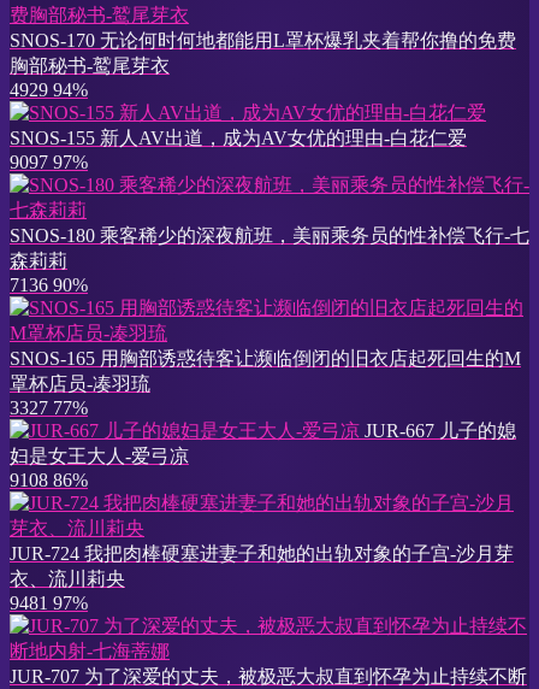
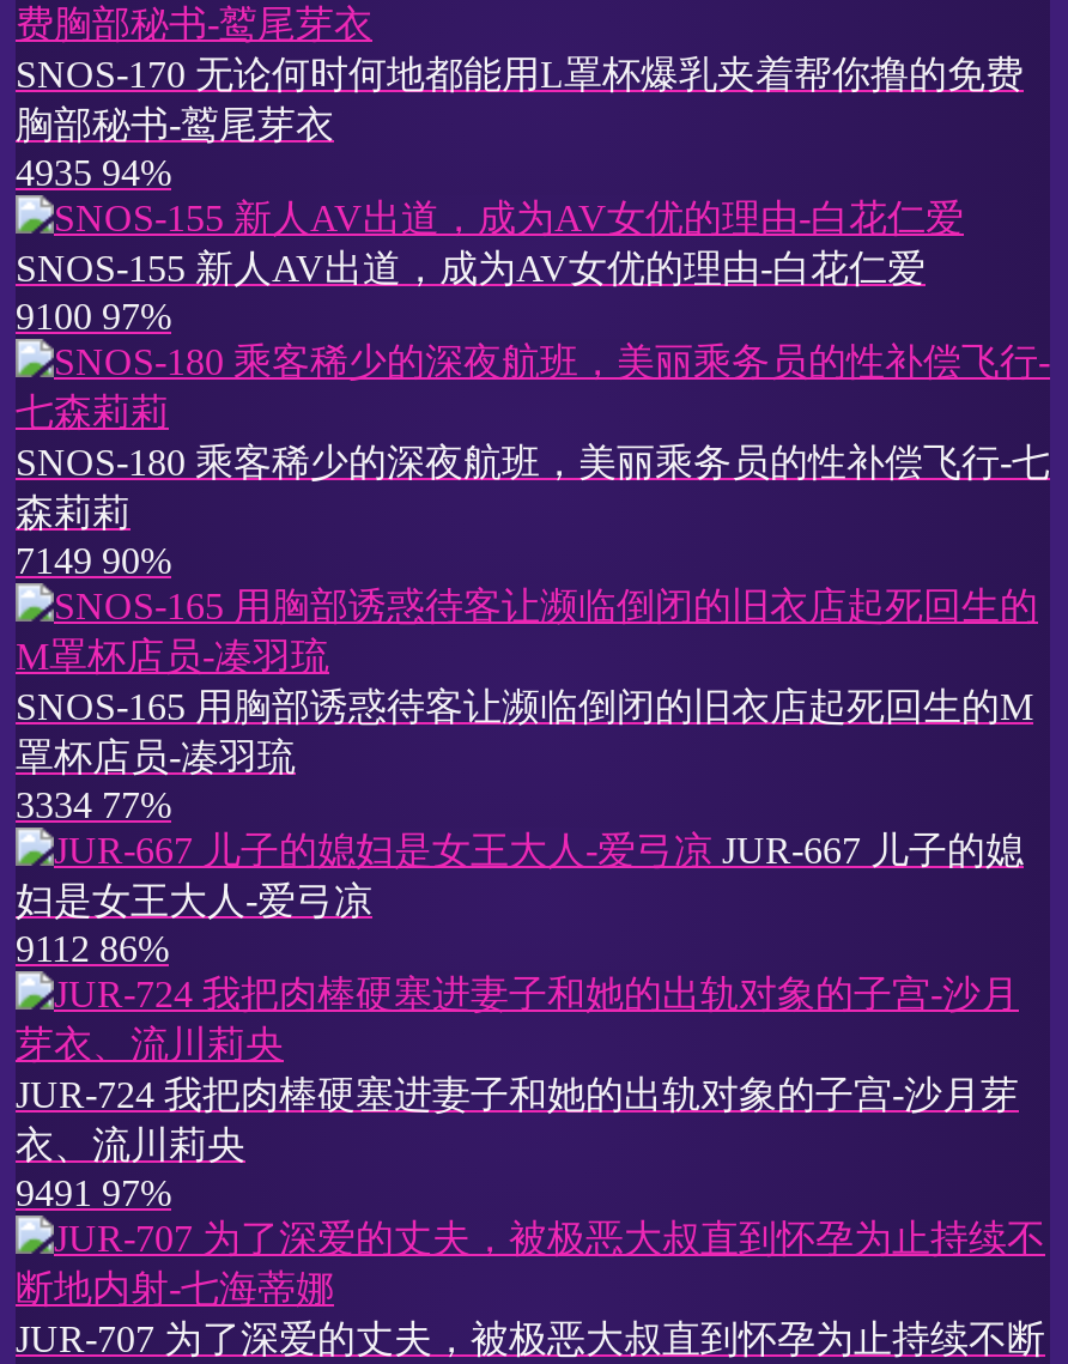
- 4929 94%
+ 4935 94%

- 9097 97%
+ 9100 97%

- 7136 90%
+ 7149 90%

- 3327 77%
+ 3334 77%

- 9108 86%
+ 9112 86%

- 9481 97%
+ 9491 97%
